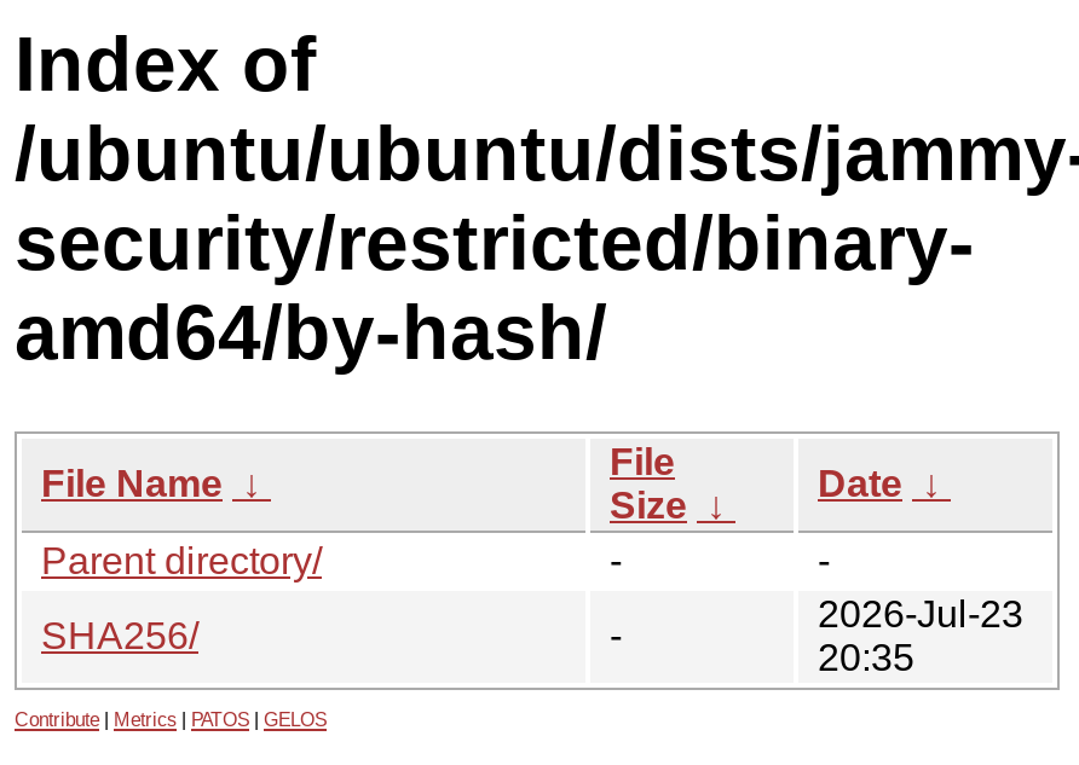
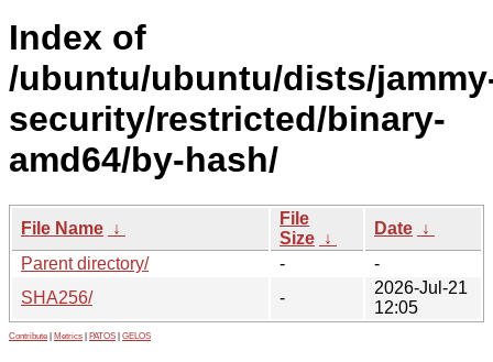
- 2026-Jul-23
- 20:35
+ 2026-Jul-21
+ 12:05
